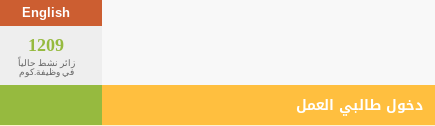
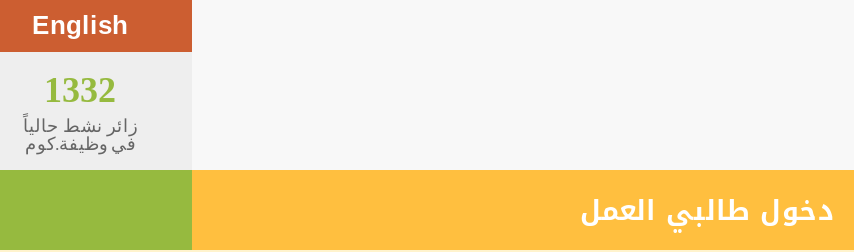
- 1209
+ 1332
